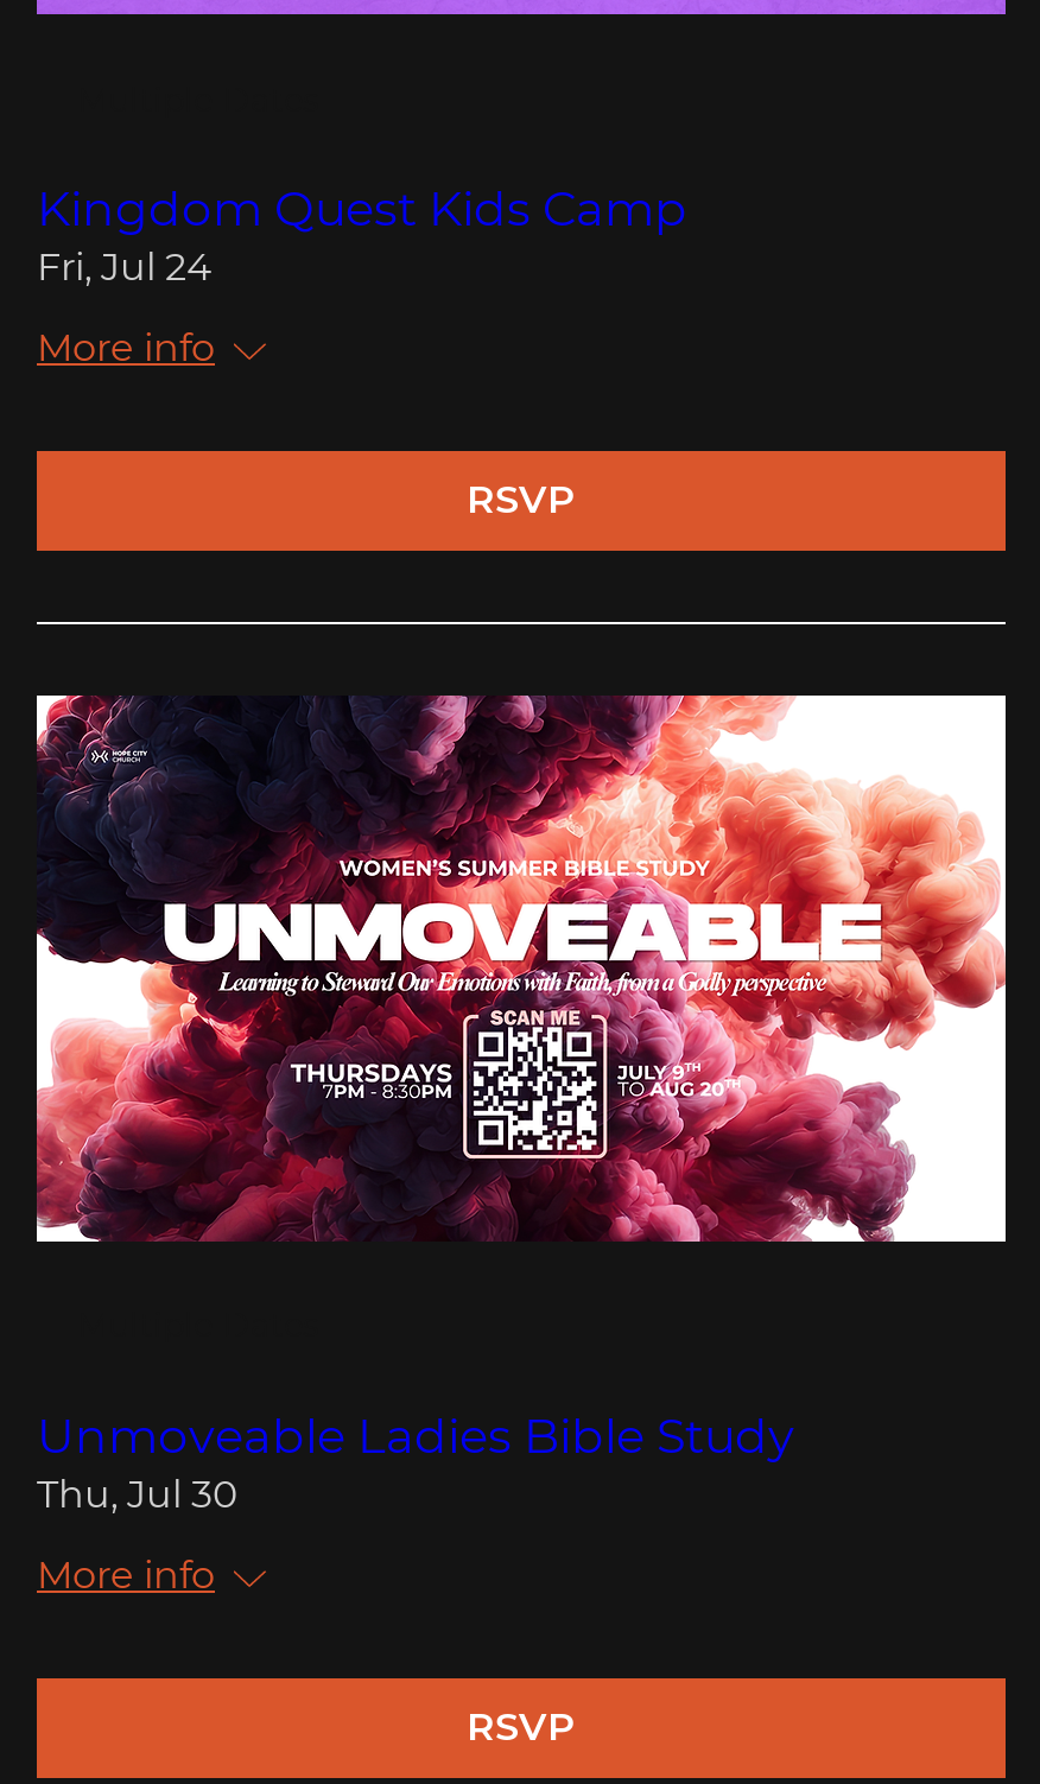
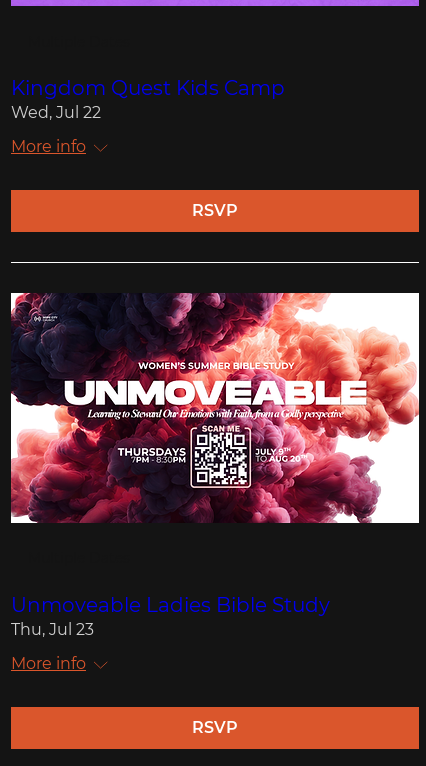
- Fri, Jul 24
+ Wed, Jul 22

- Thu, Jul 30
+ Thu, Jul 23
